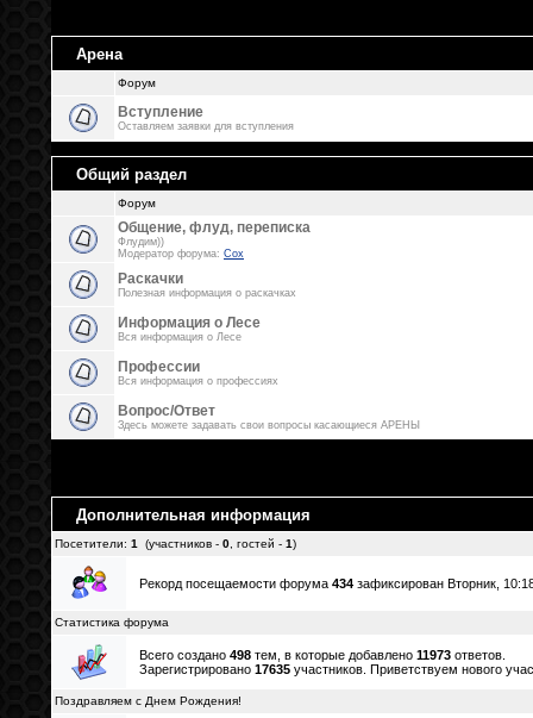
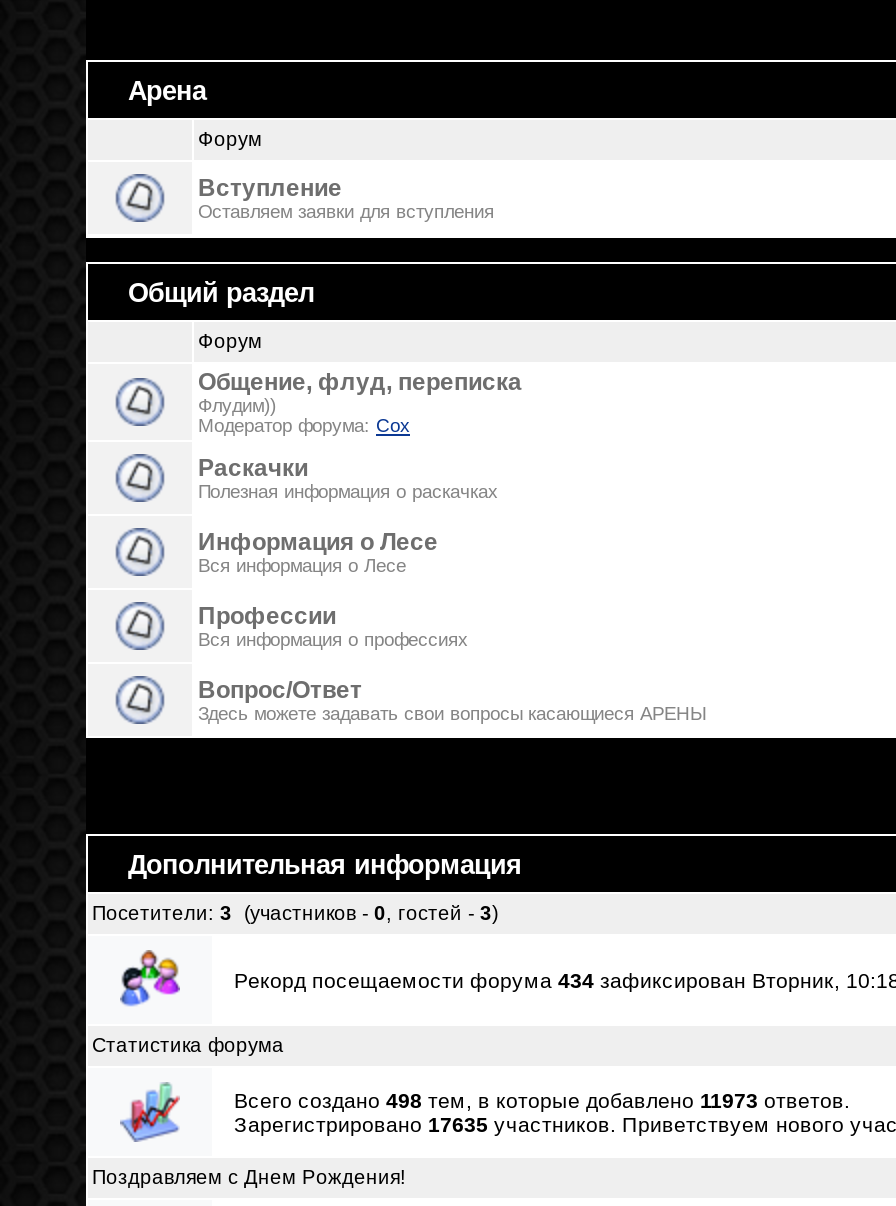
- Посетители: 1 (участников - 0, гостей - 1)
+ Посетители: 3 (участников - 0, гостей - 3)
